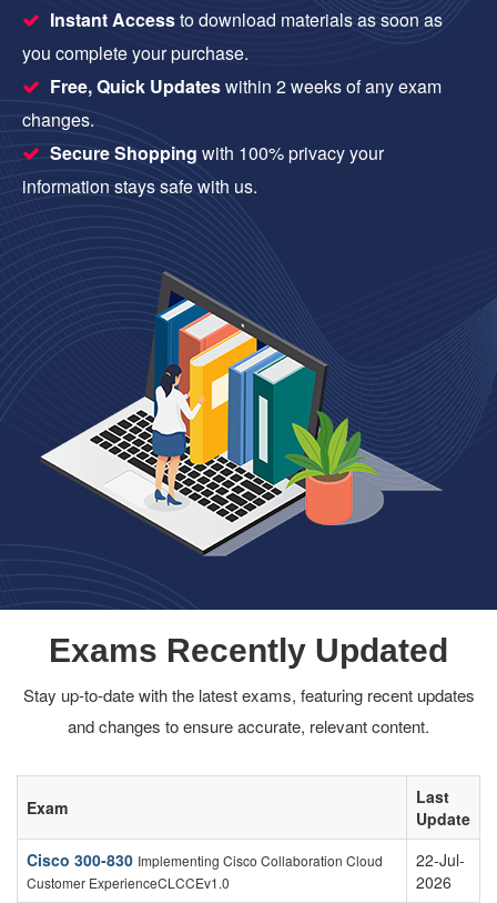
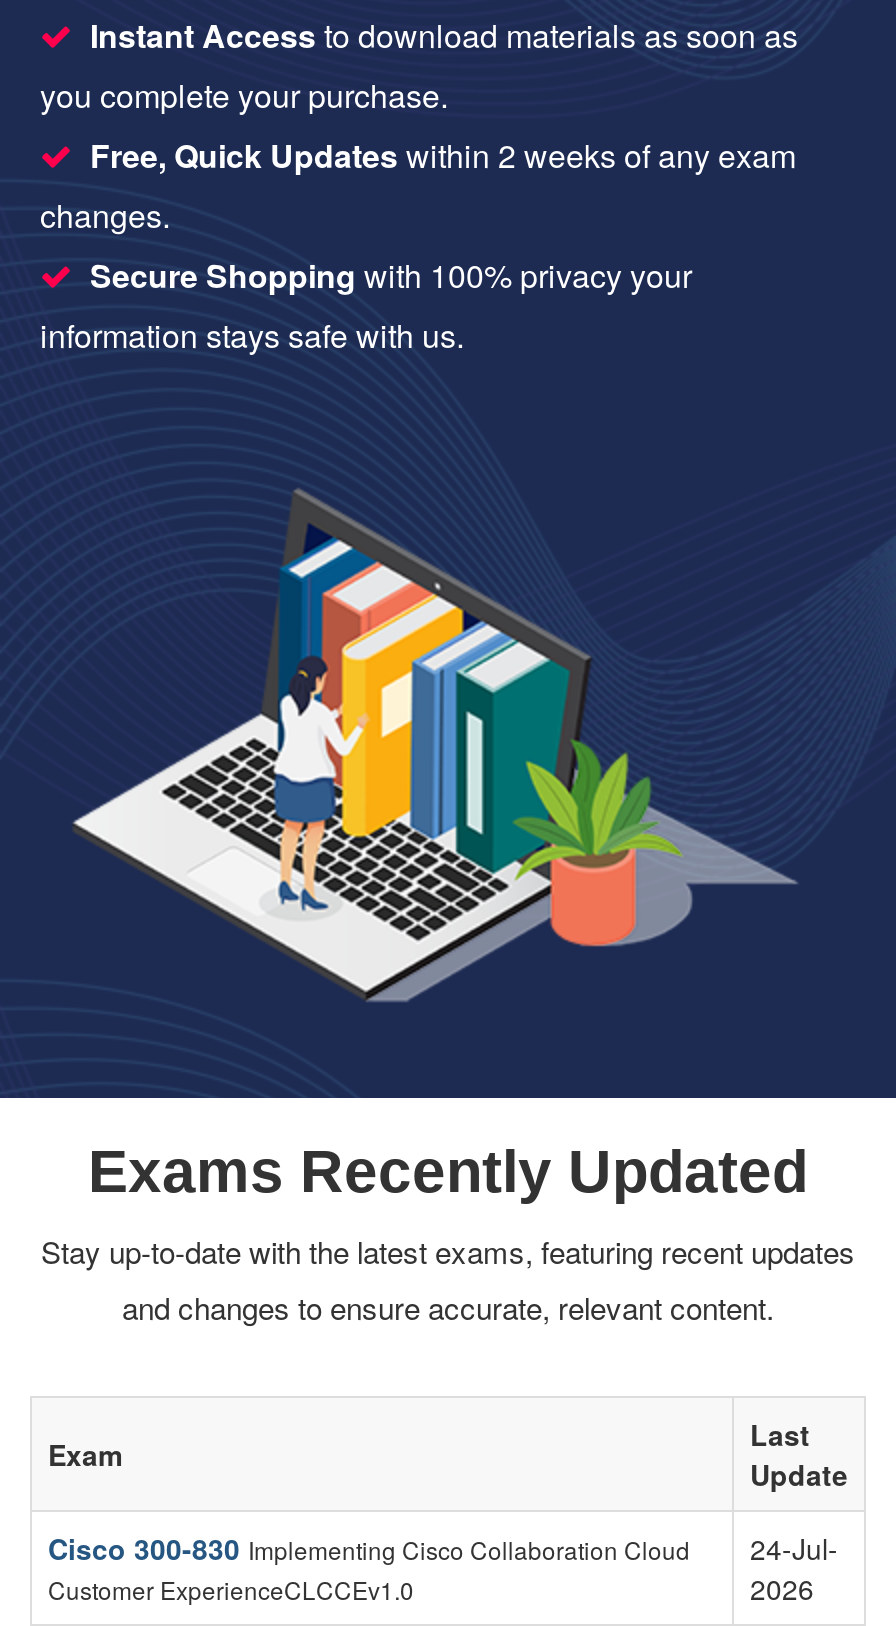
- Cisco 300-830 Implementing Cisco Collaboration Cloud 22-Jul-
+ Cisco 300-830 Implementing Cisco Collaboration Cloud 24-Jul-
